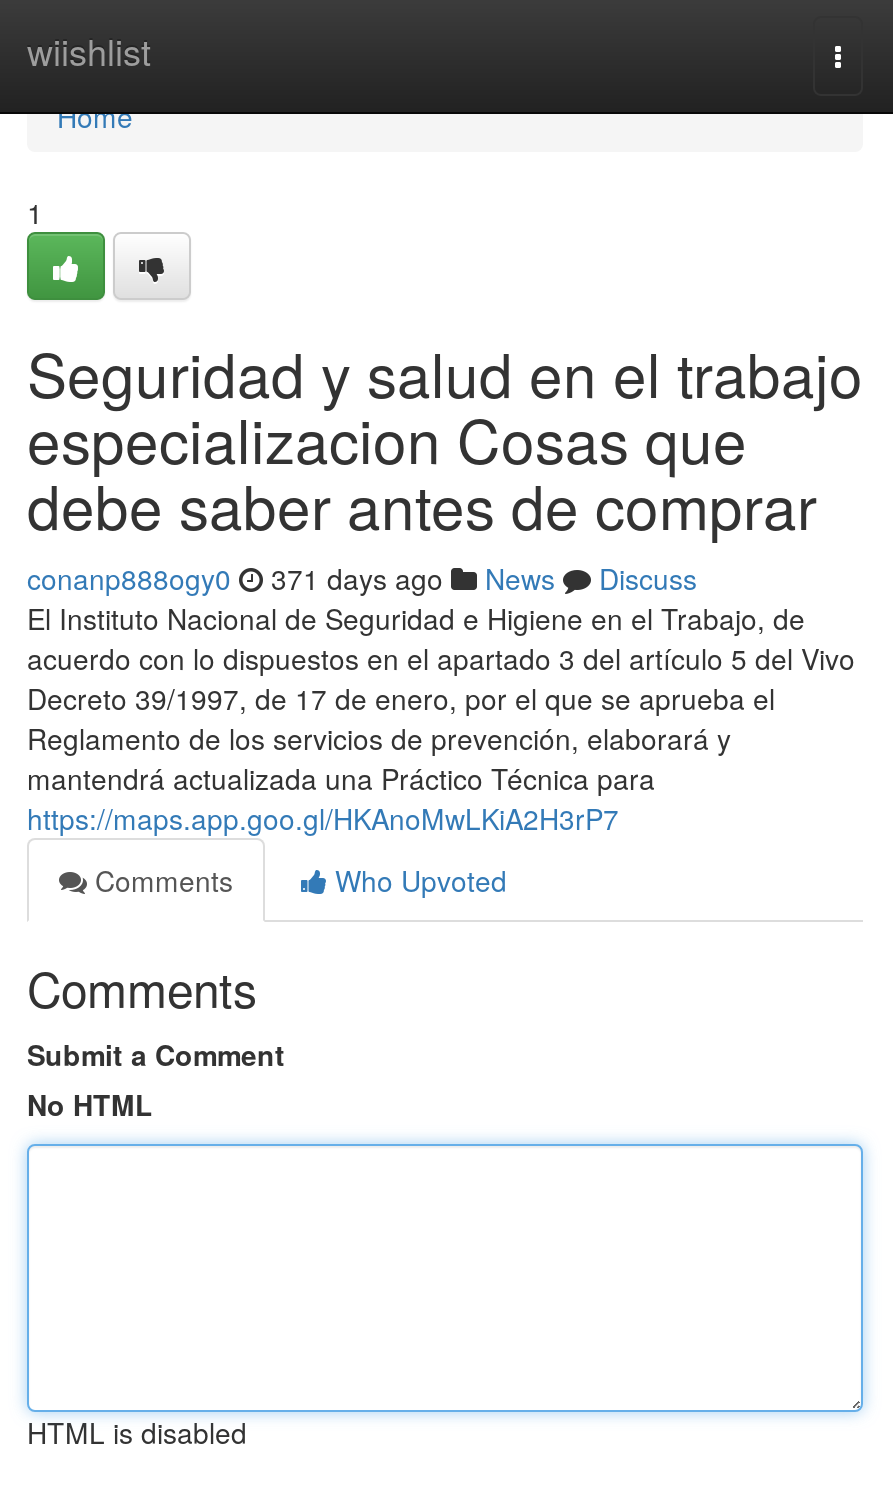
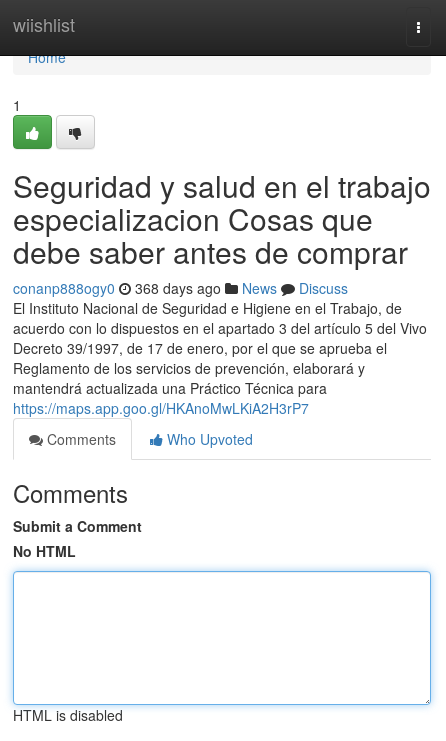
- conanp888ogy0 371 days ago News Discuss
+ conanp888ogy0 368 days ago News Discuss
